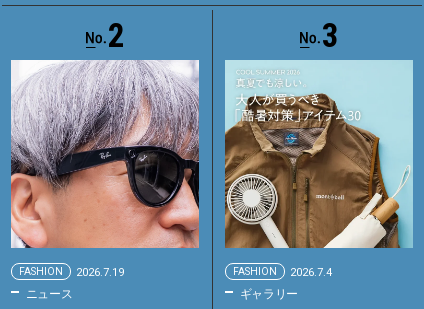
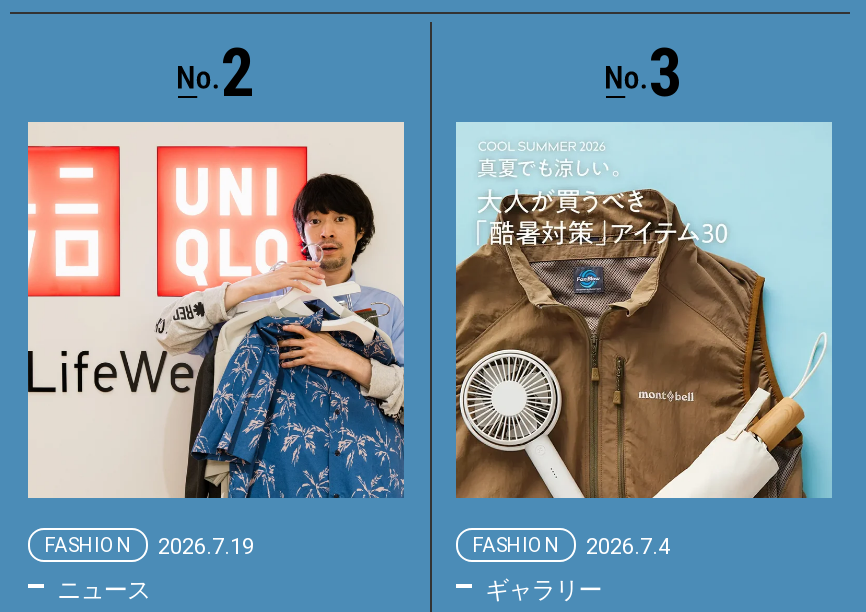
- [image]
+ [image]
